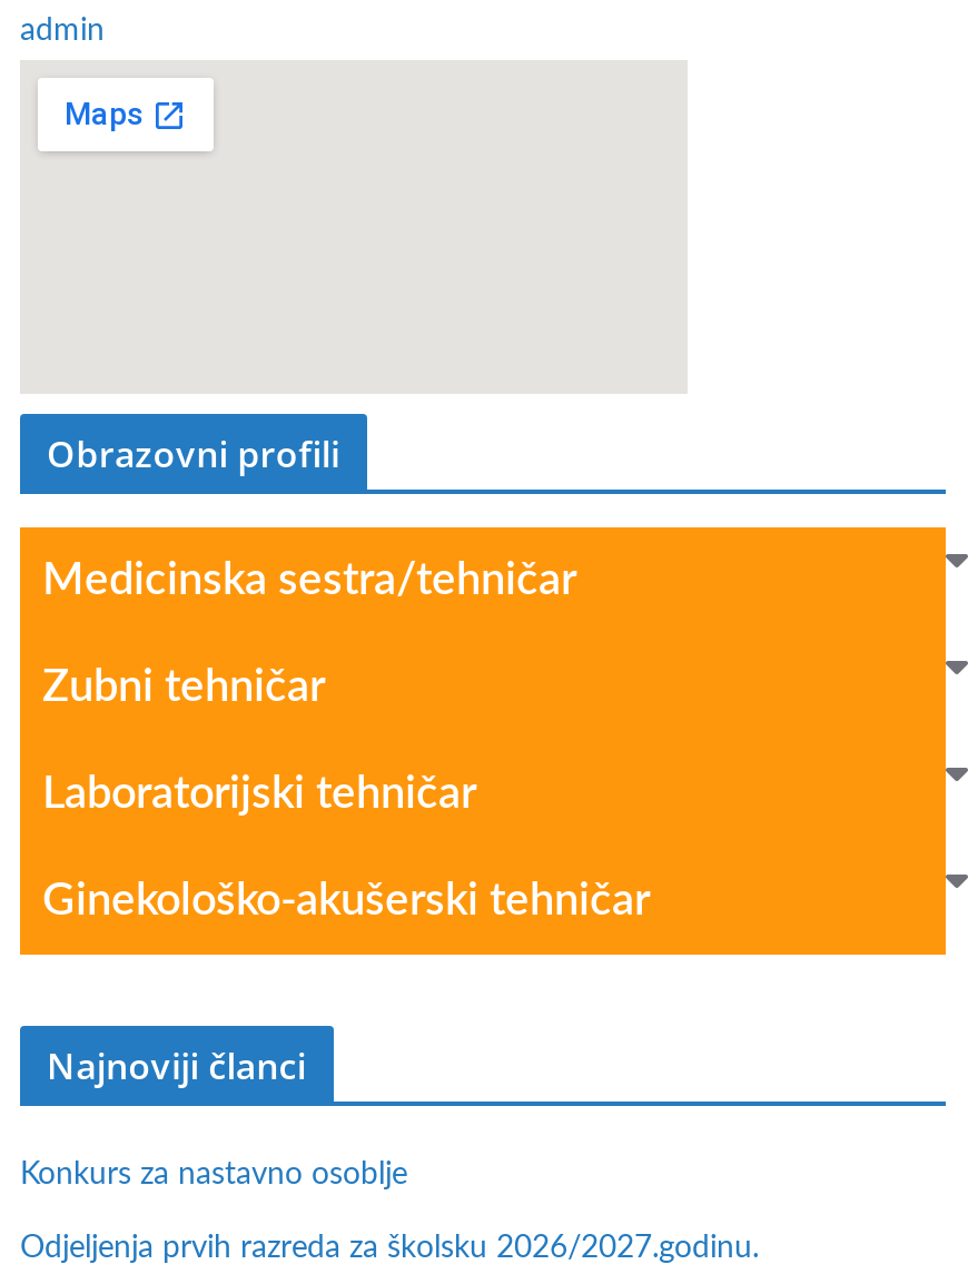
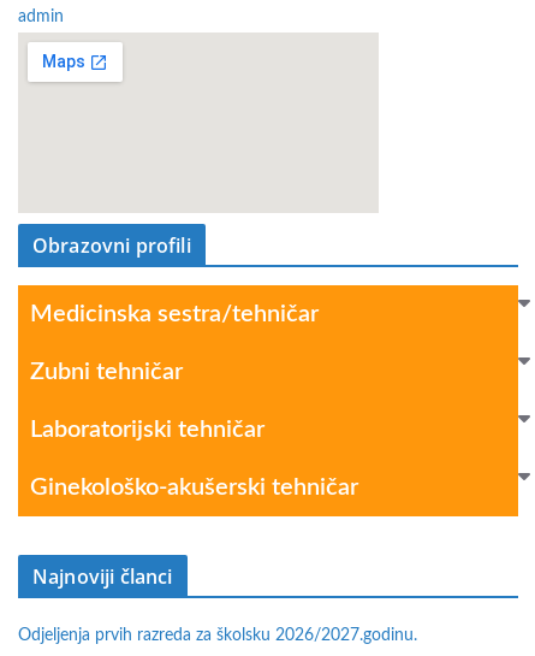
- Konkurs za nastavno osoblje
